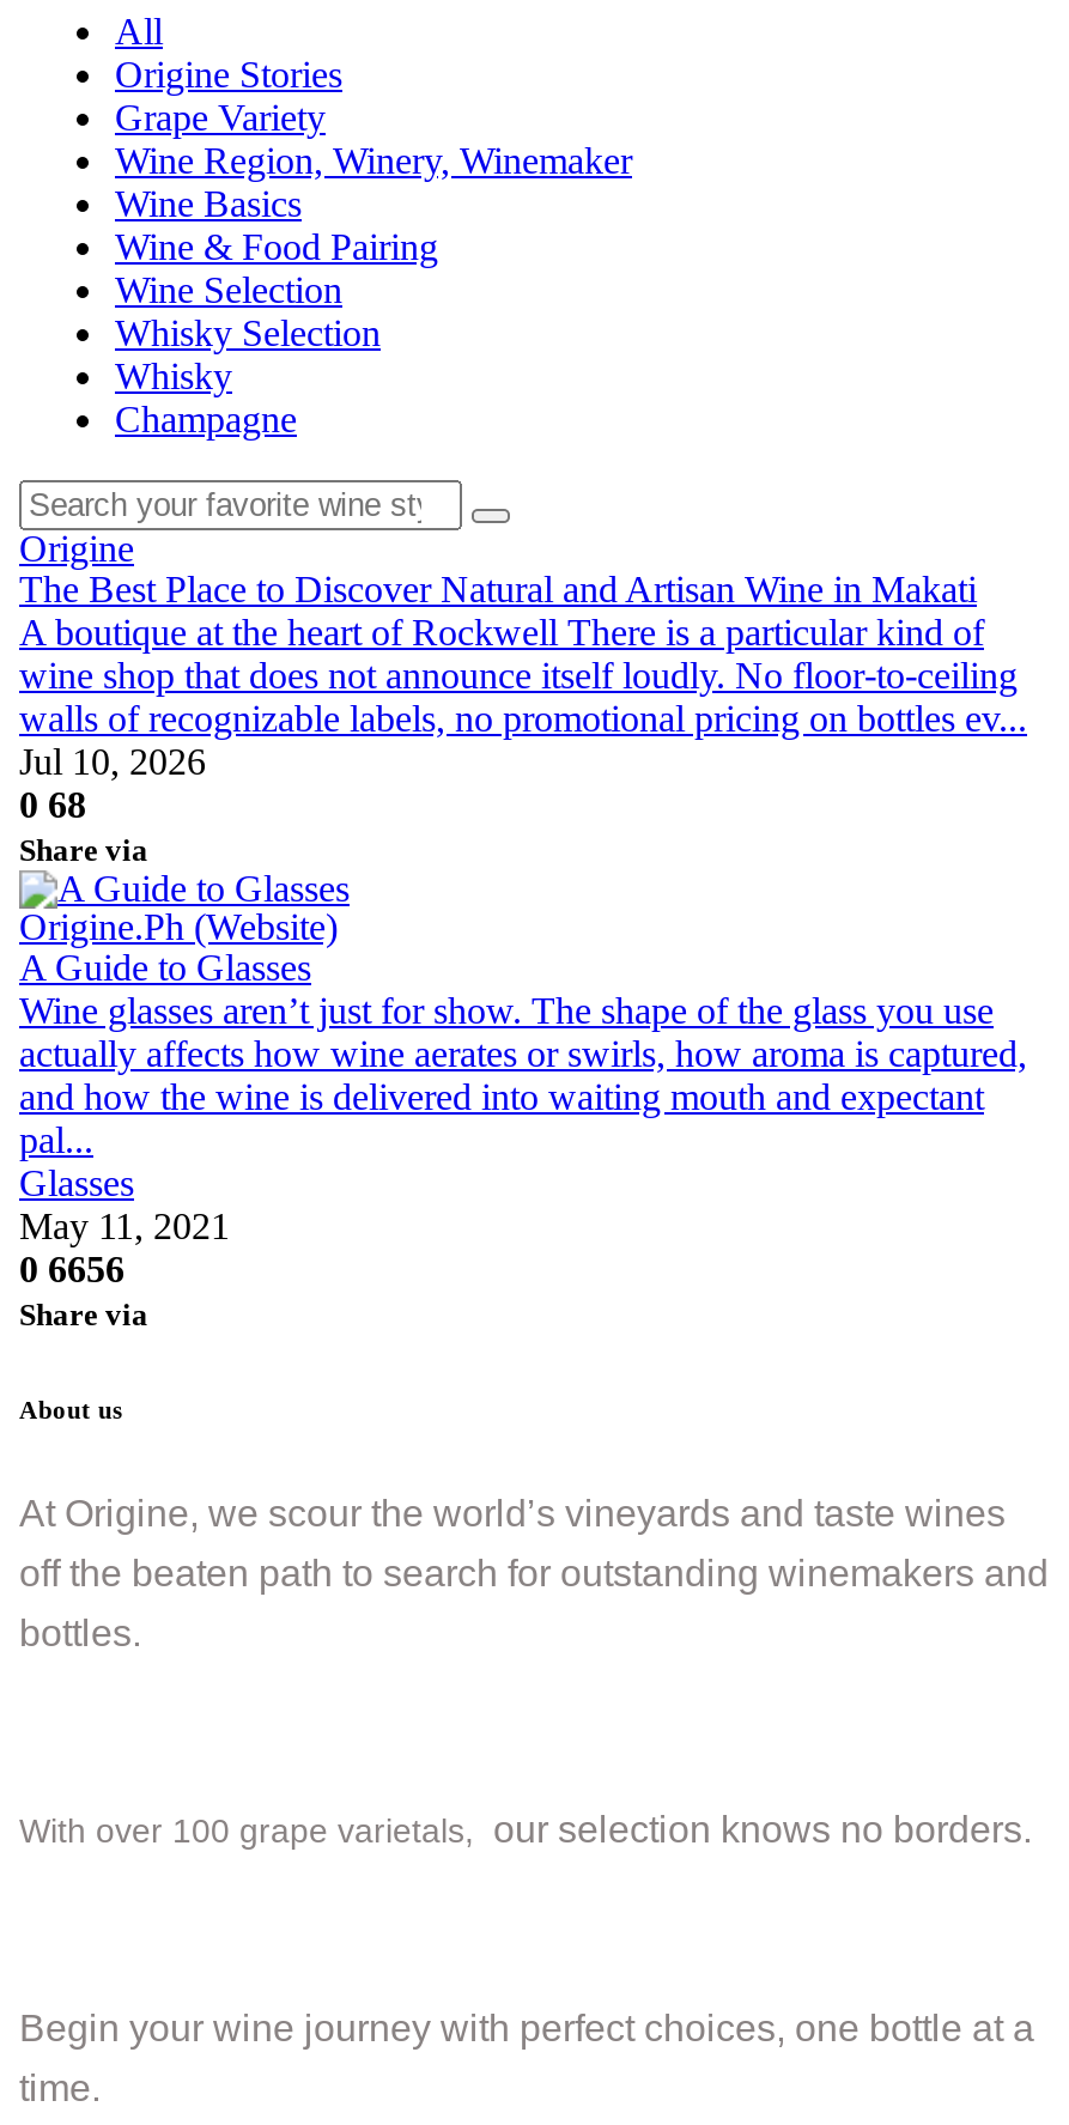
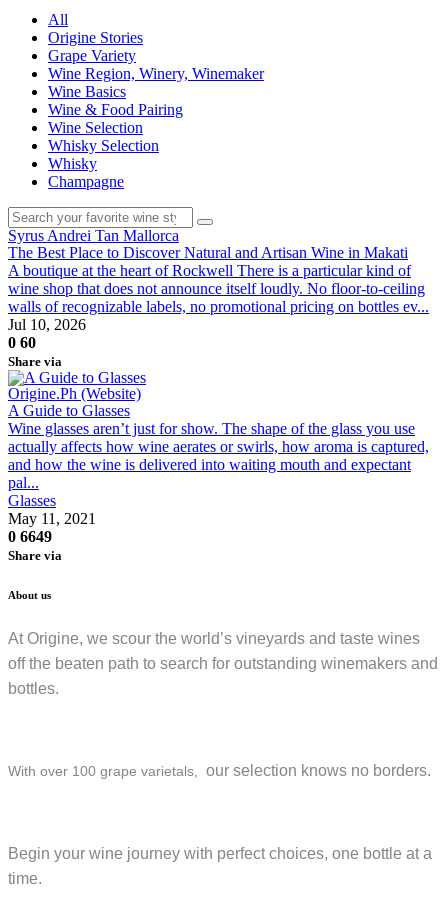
- Origine
+ Syrus Andrei Tan Mallorca

- 0 68
+ 0 60

- 0 6656
+ 0 6649
